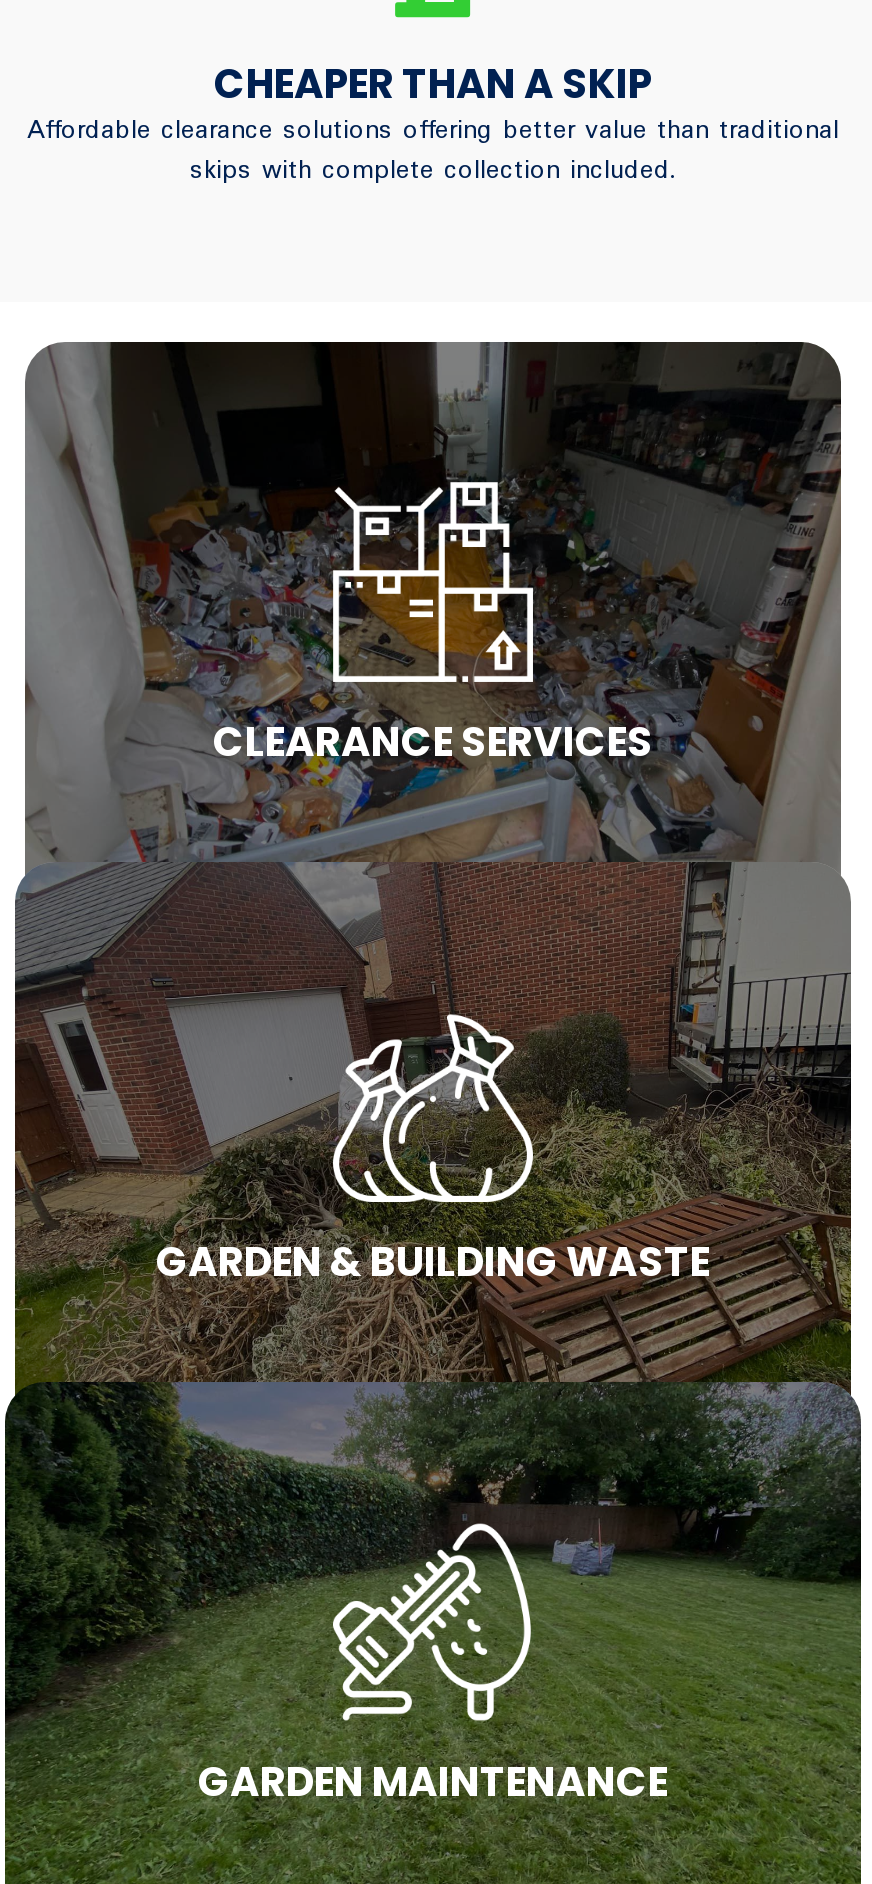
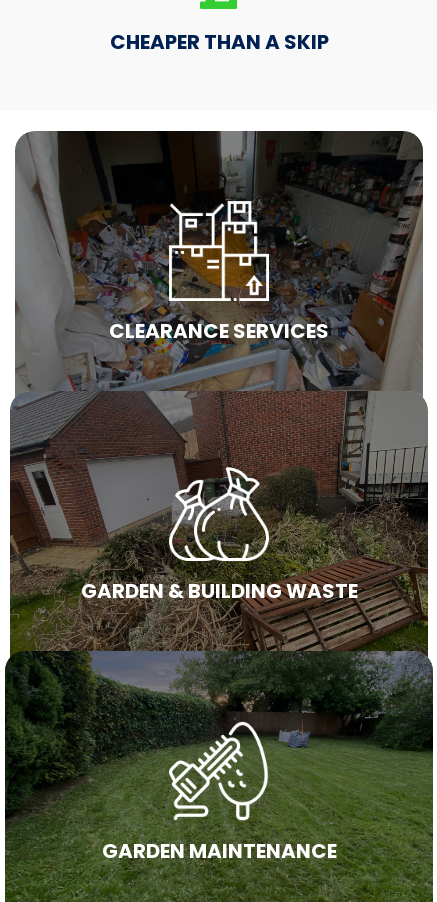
- Affordable clearance solutions offering better value than traditional
- skips with complete collection included.
